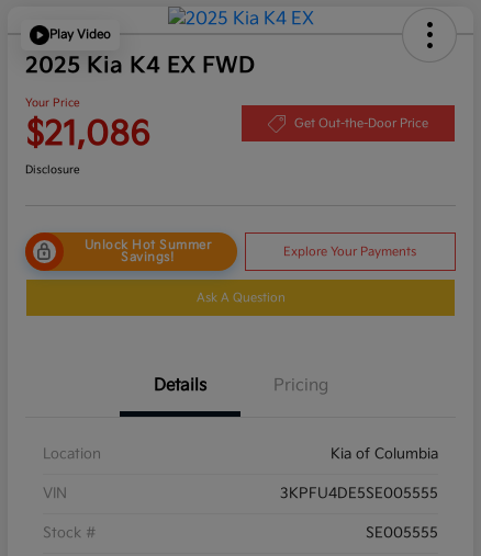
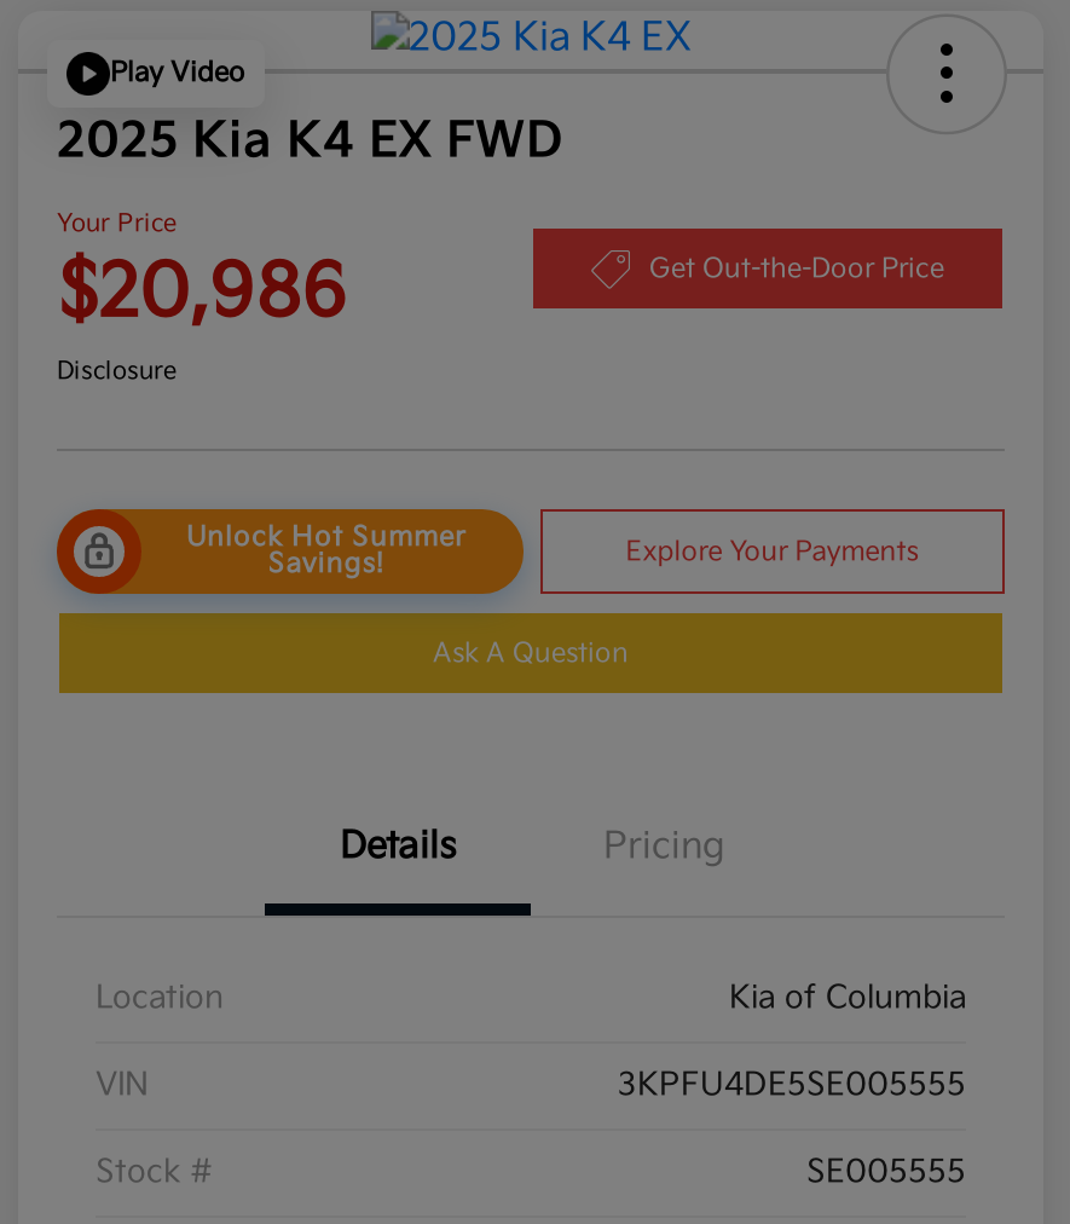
- $21,086
+ $20,986
